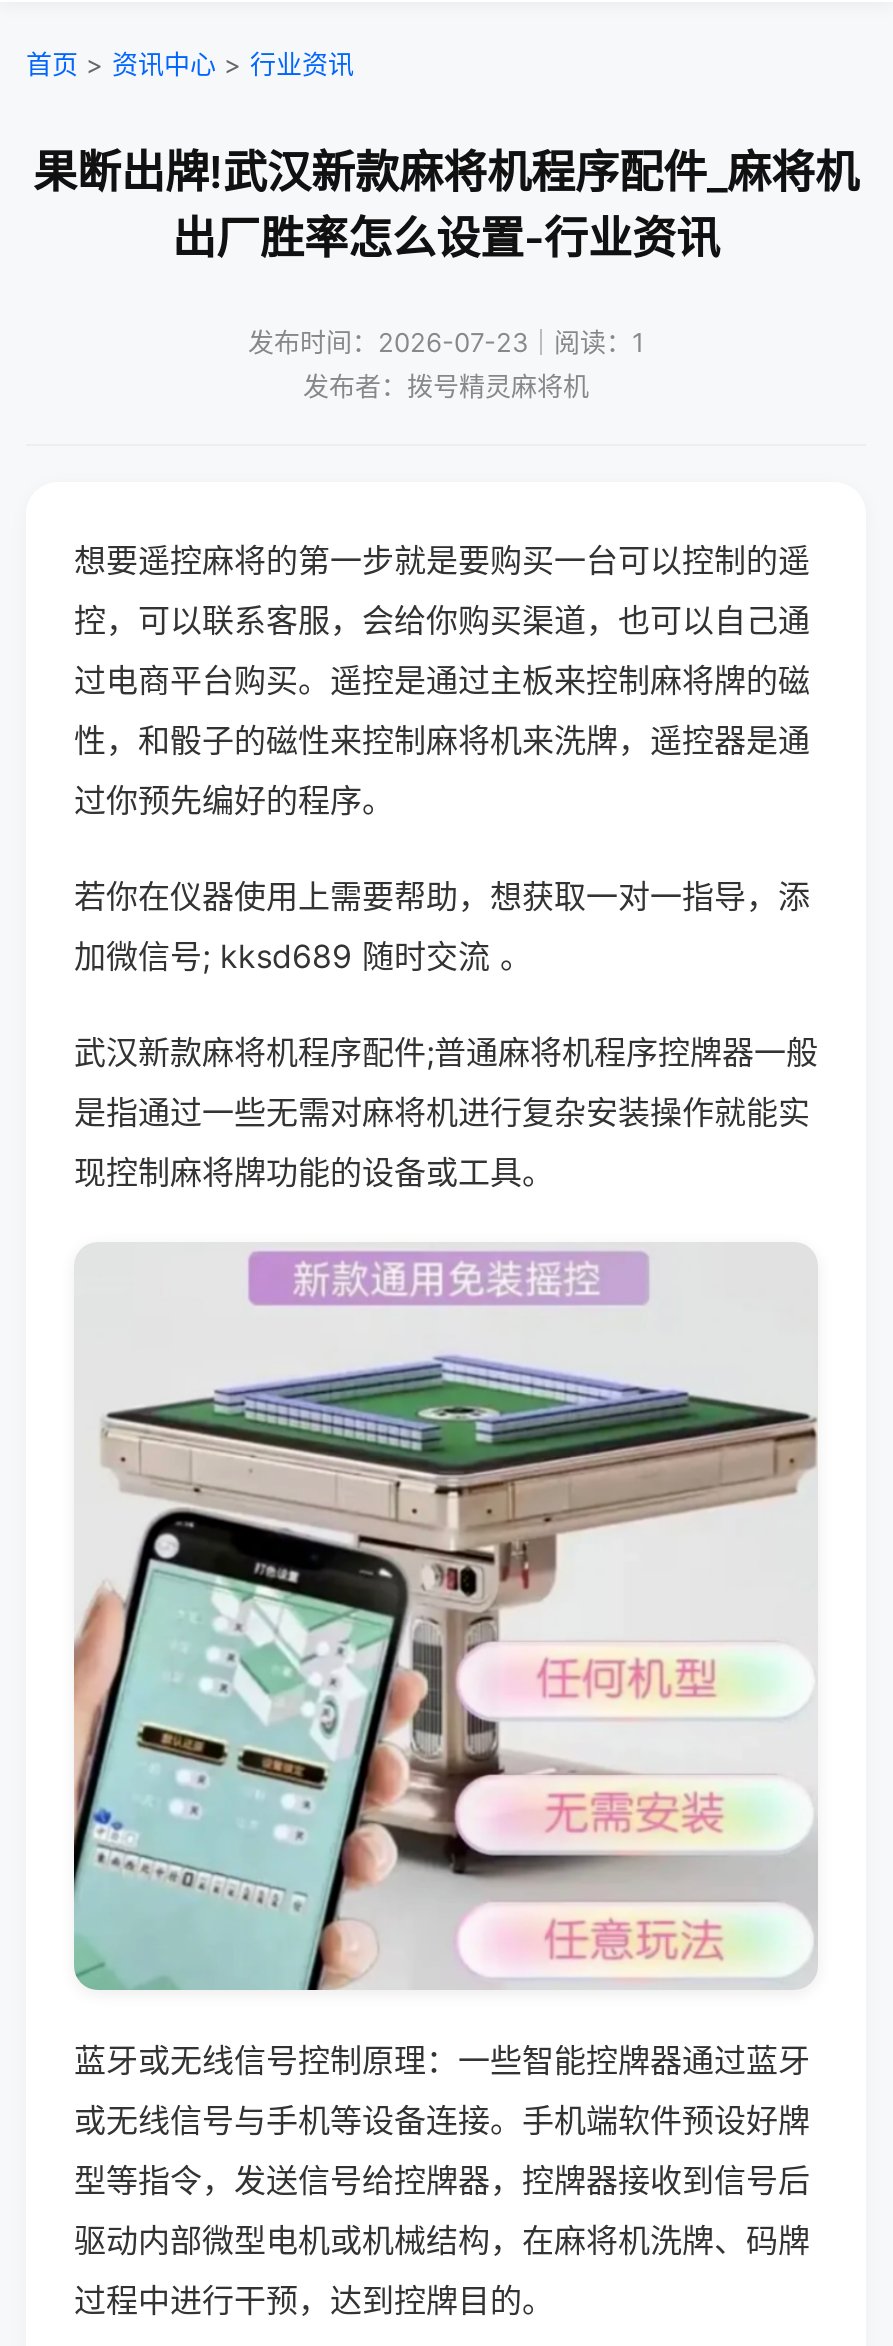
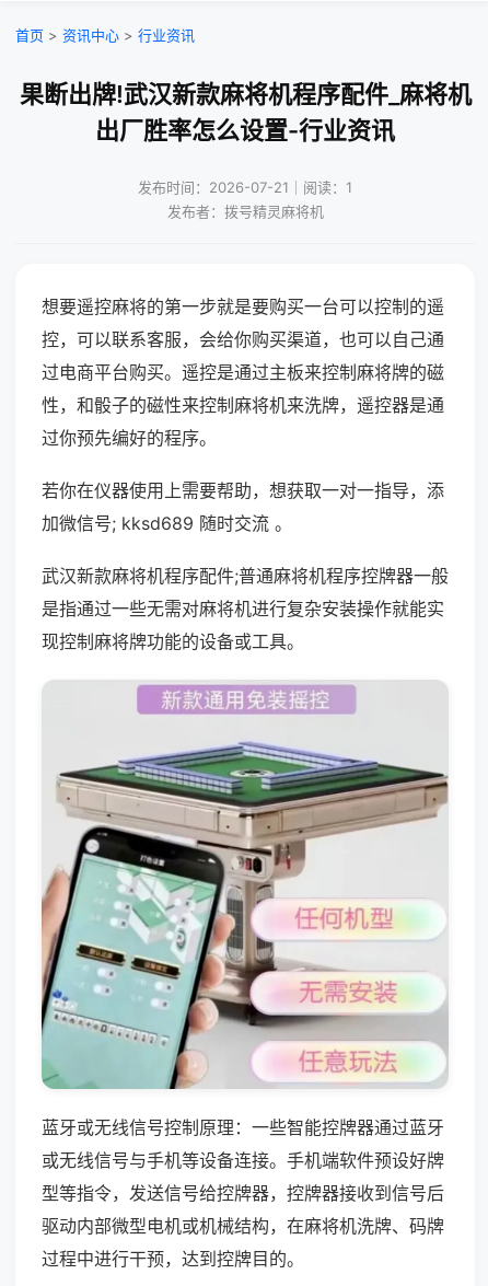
- 发布时间：2026-07-23｜阅读：1
+ 发布时间：2026-07-21｜阅读：1
